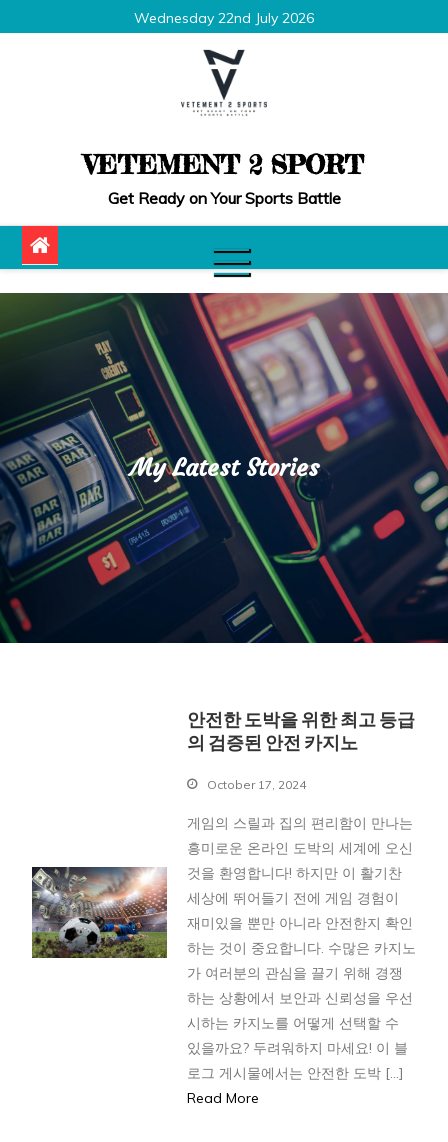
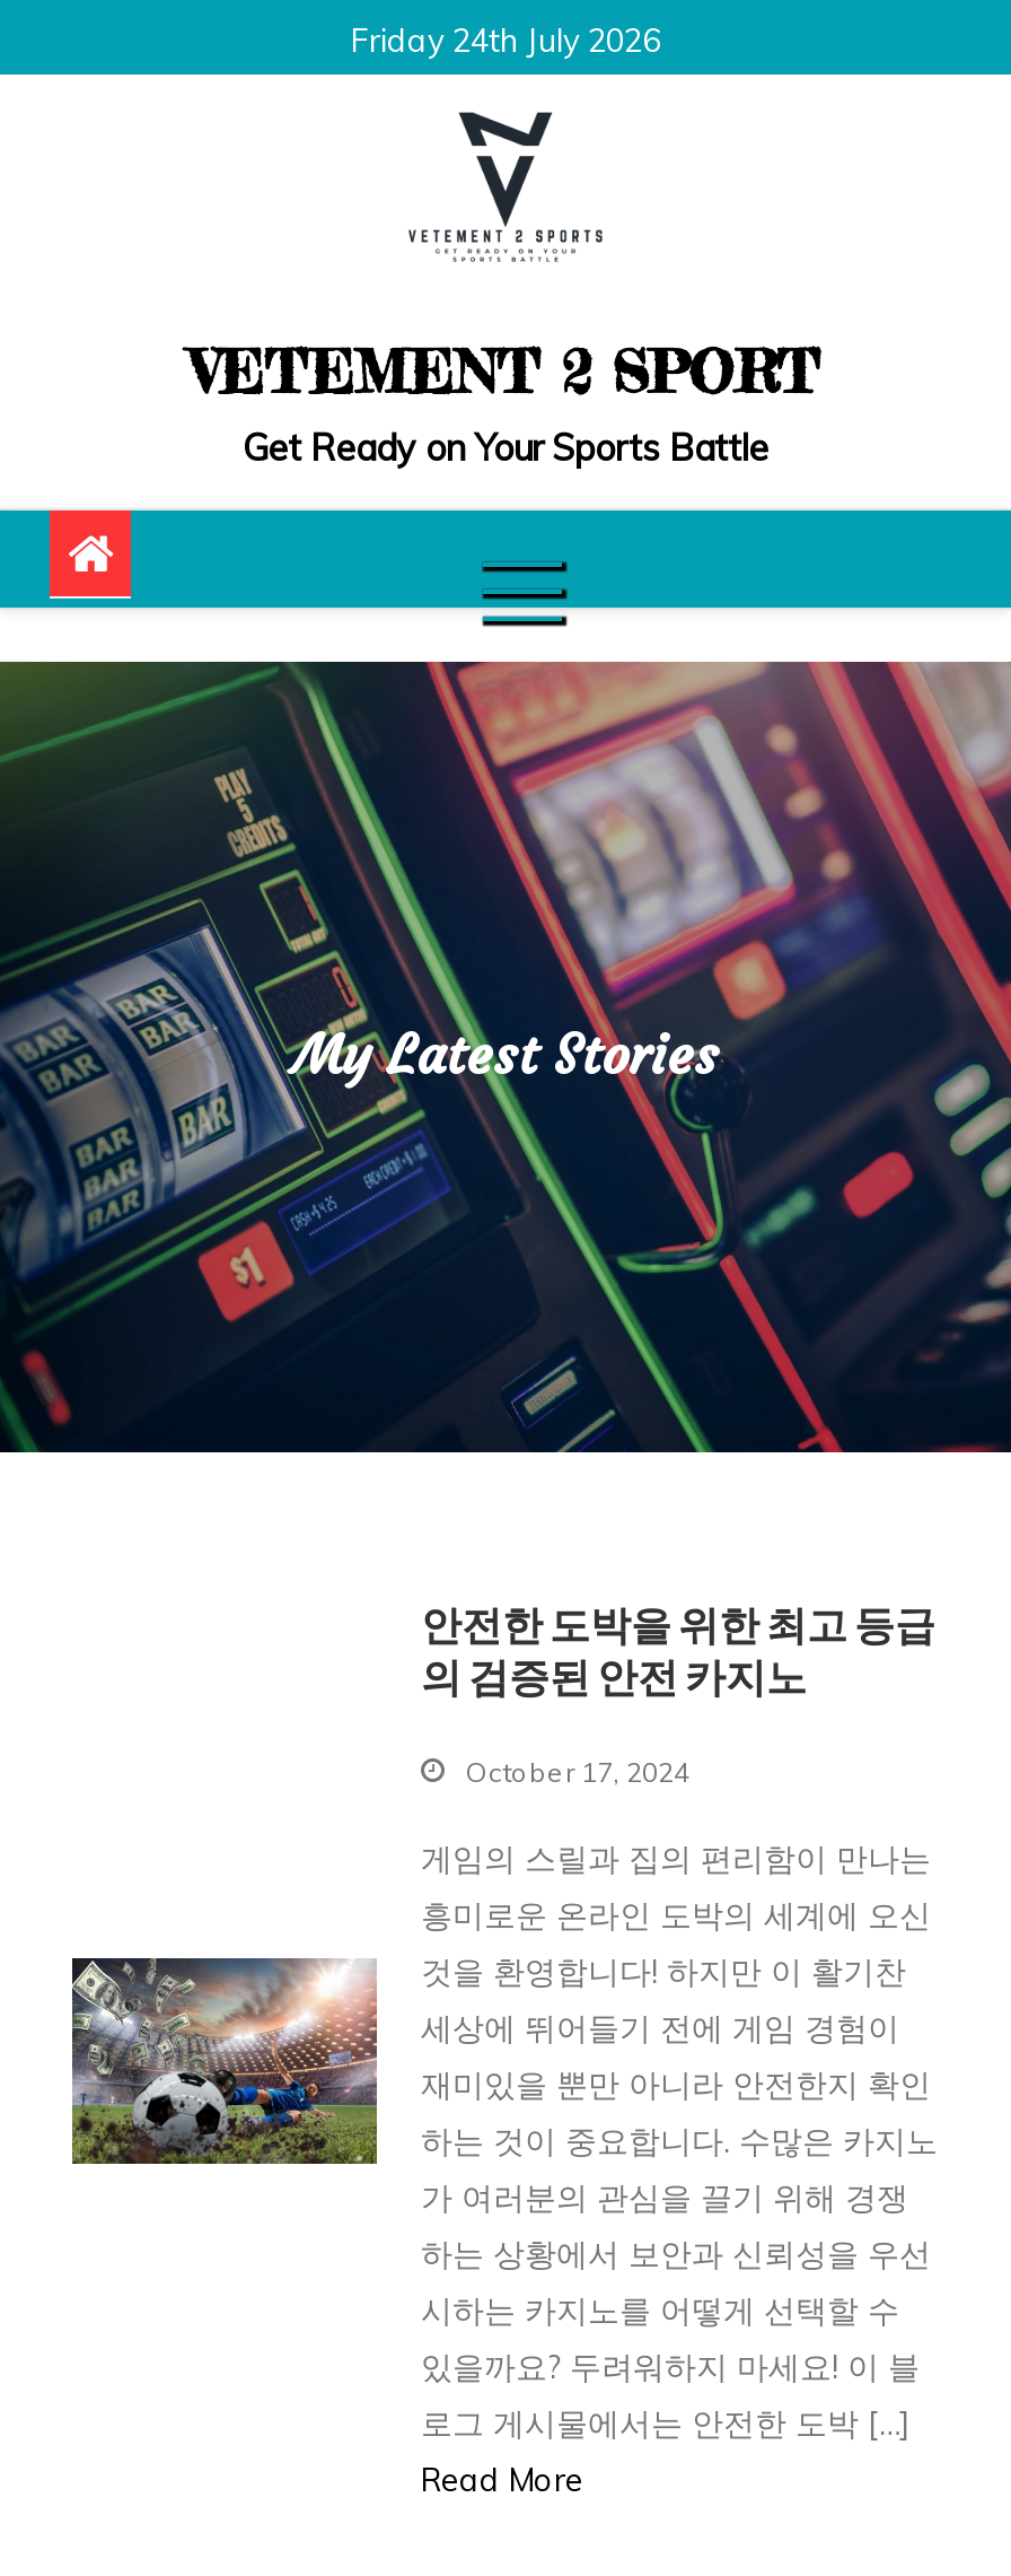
- Wednesday 22nd July 2026
+ Friday 24th July 2026
